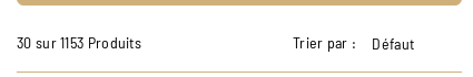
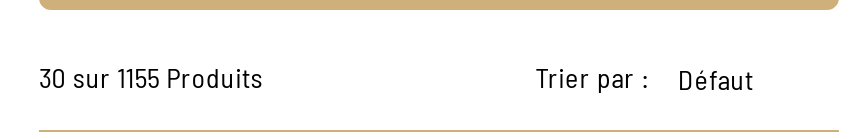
- 30 sur 1153 Produits
+ 30 sur 1155 Produits
